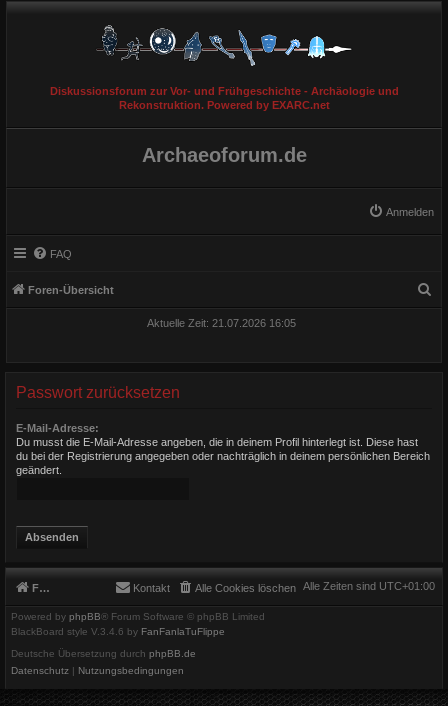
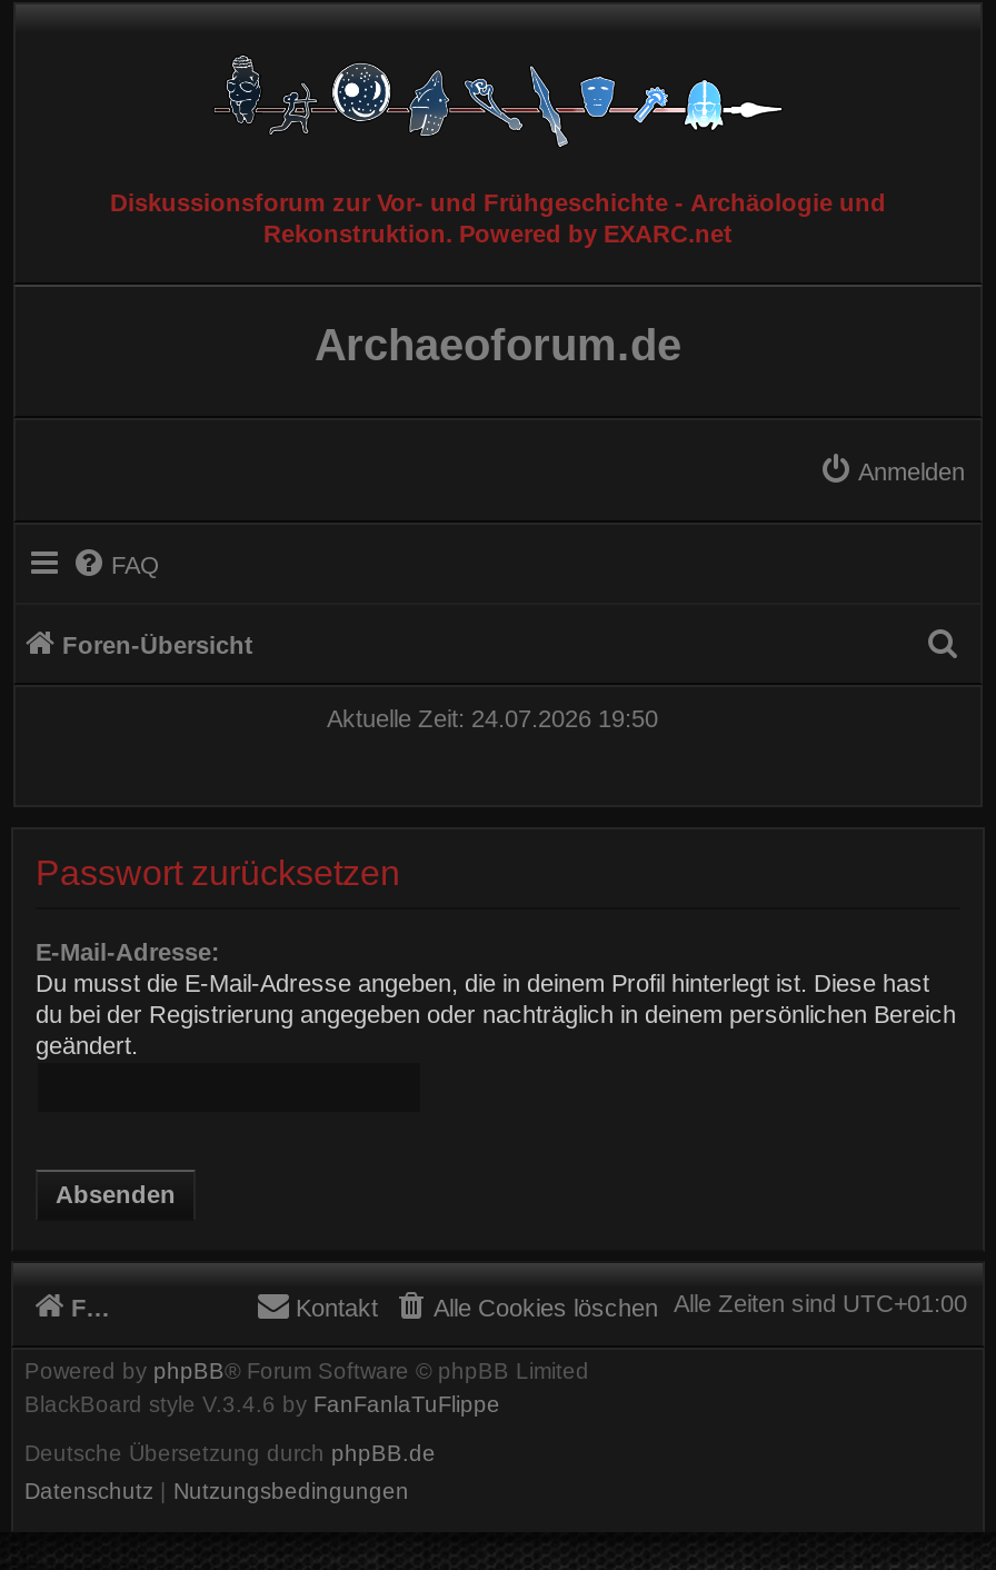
- Aktuelle Zeit: 21.07.2026 16:05
+ Aktuelle Zeit: 24.07.2026 19:50
